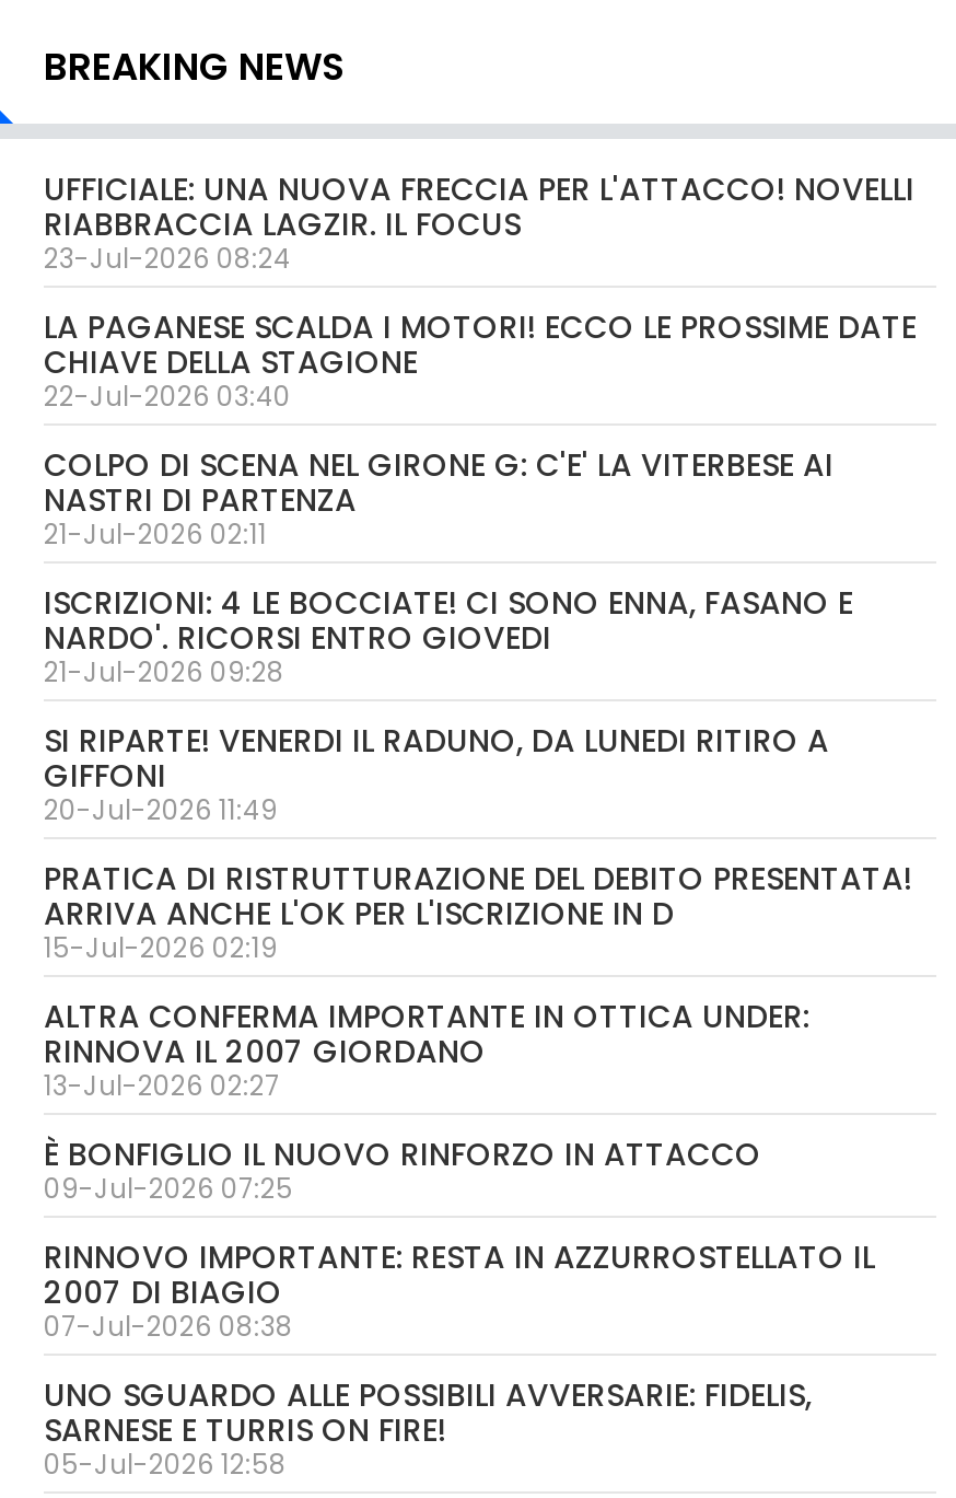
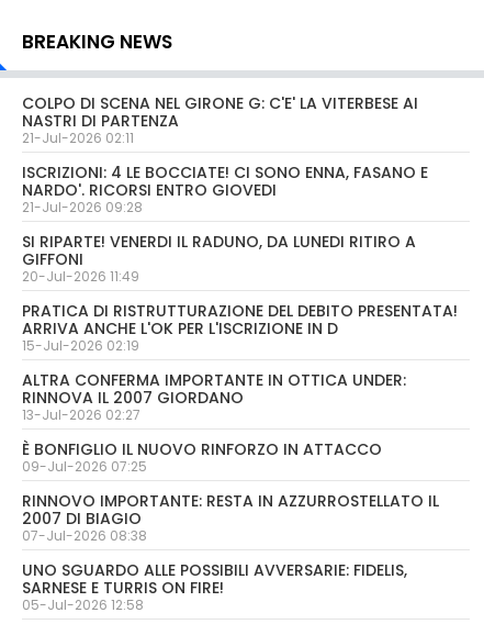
- UFFICIALE: UNA NUOVA FRECCIA PER L'ATTACCO! NOVELLI
- RIABBRACCIA LAGZIR. IL FOCUS
- 23-Jul-2026 08:24
- LA PAGANESE SCALDA I MOTORI! ECCO LE PROSSIME DATE
- CHIAVE DELLA STAGIONE
- 22-Jul-2026 03:40
